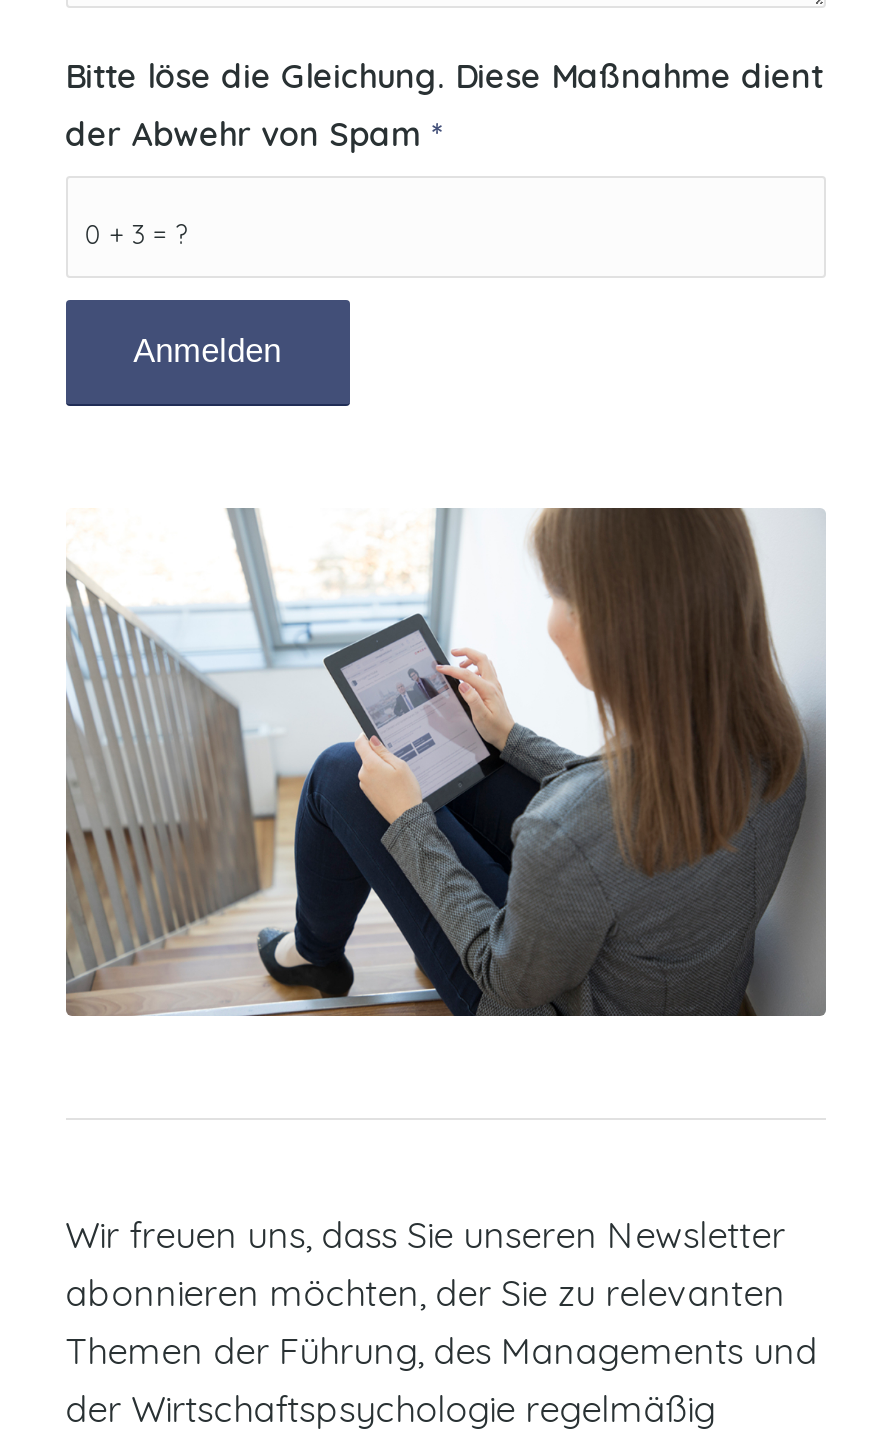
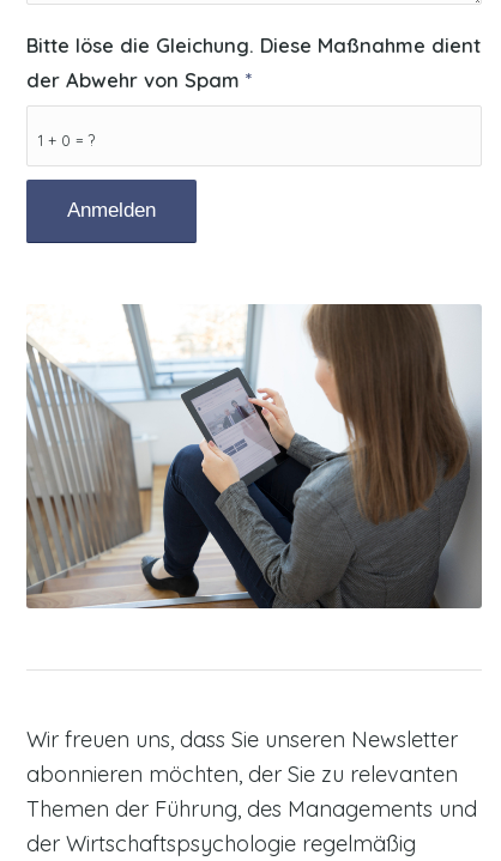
- 0 + 3 = ?
+ 1 + 0 = ?
